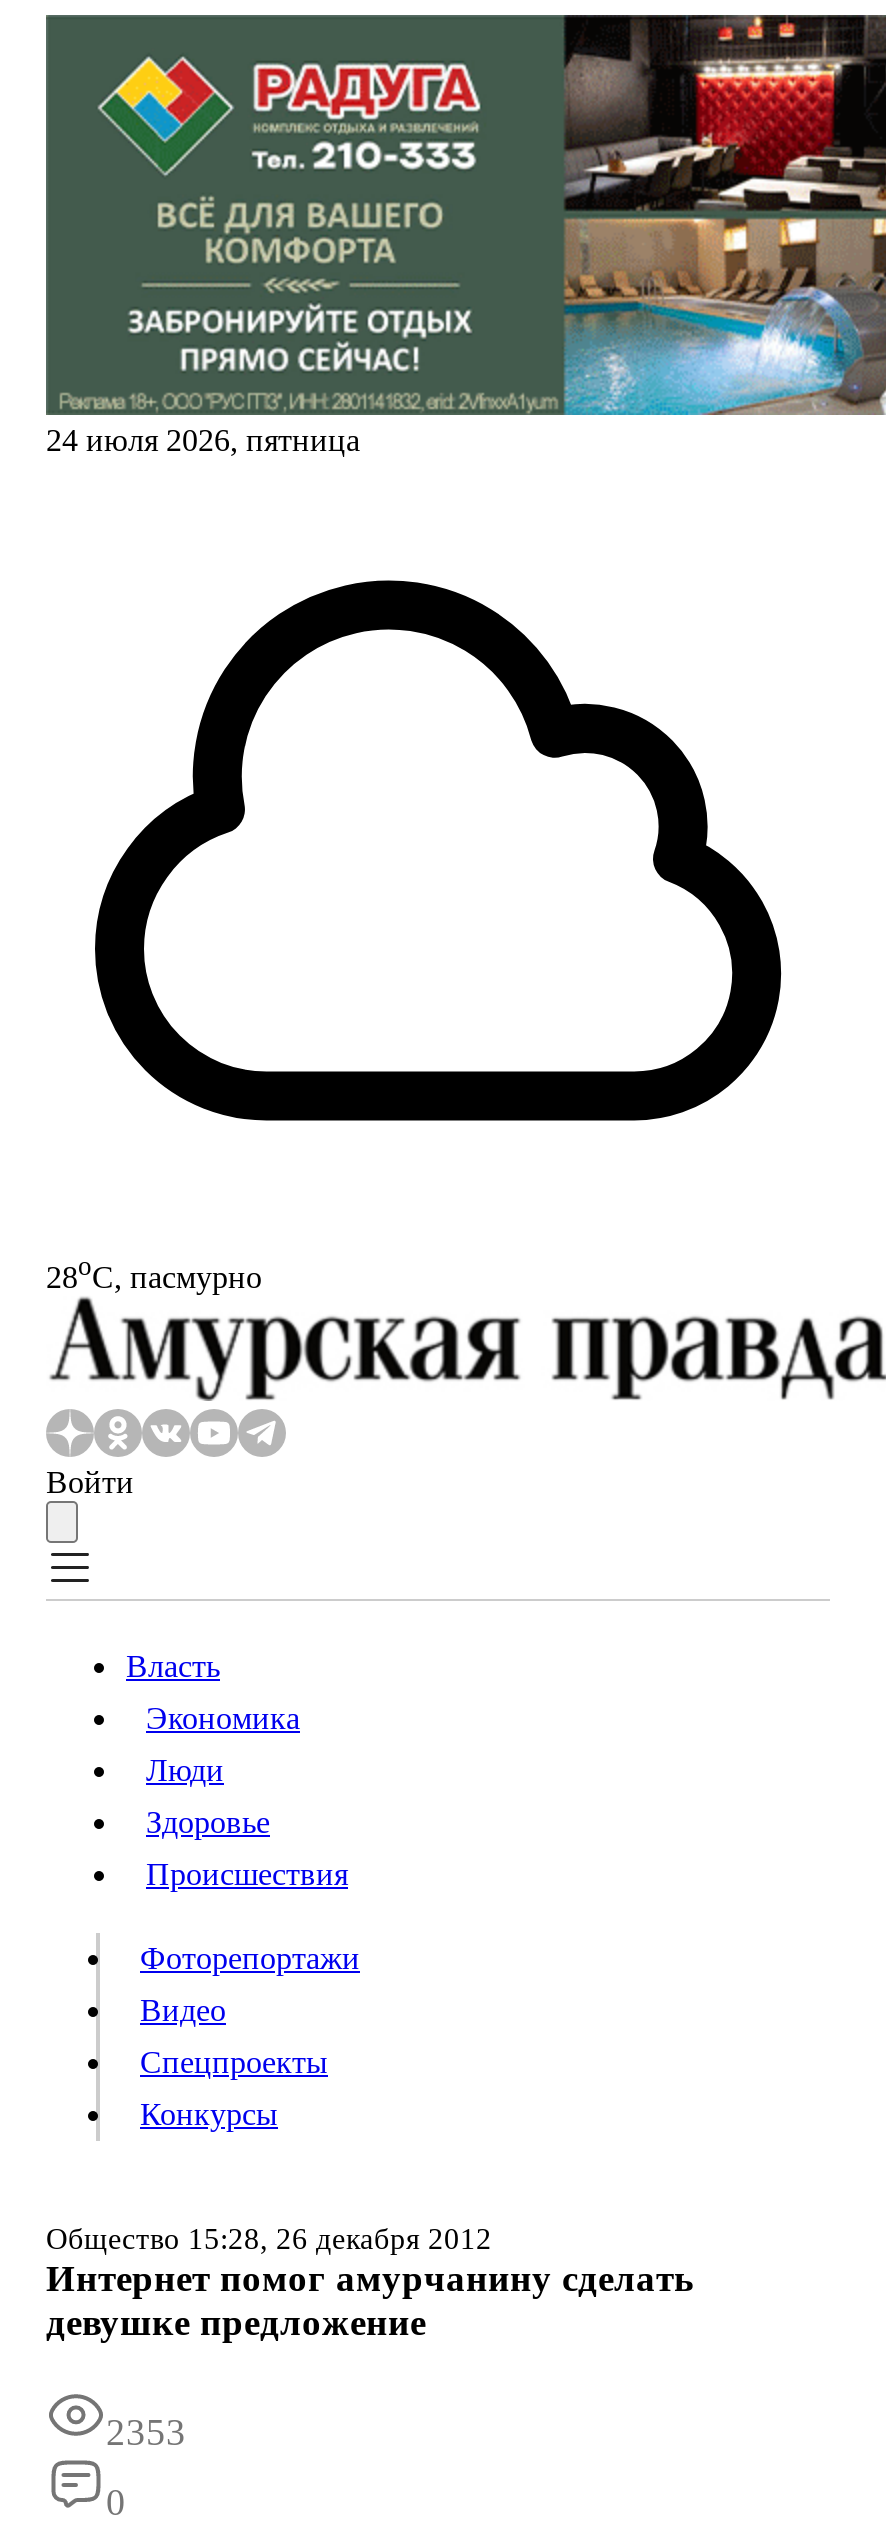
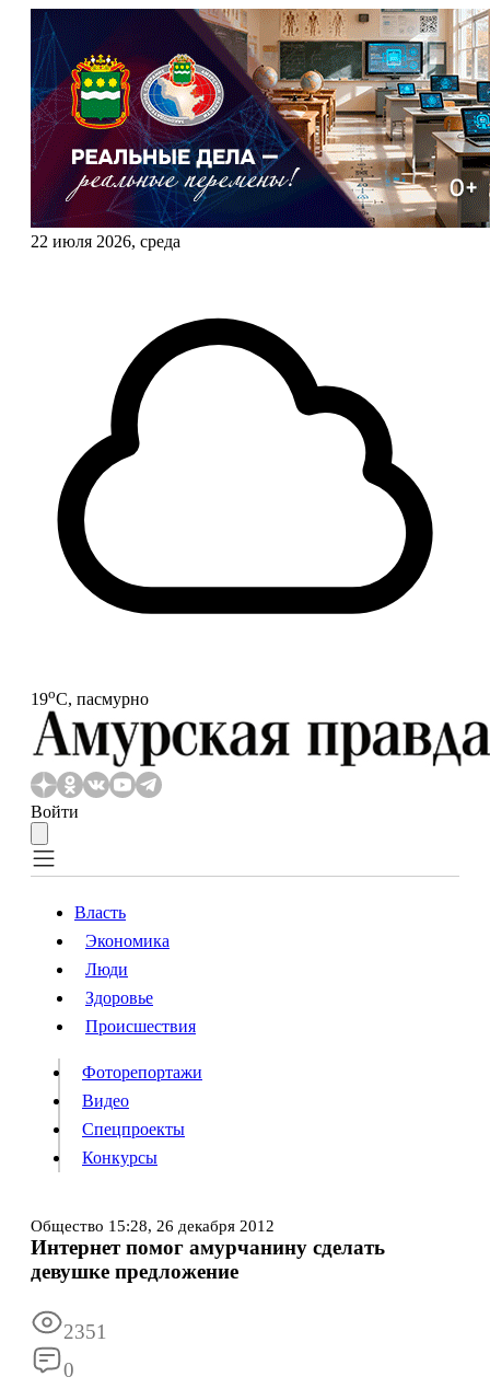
- [image]
- 24 июля 2026, пятница
+ [image]
+ 22 июля 2026, среда

- 28oС, пасмурно
+ 19oС, пасмурно

- 2353
+ 2351
